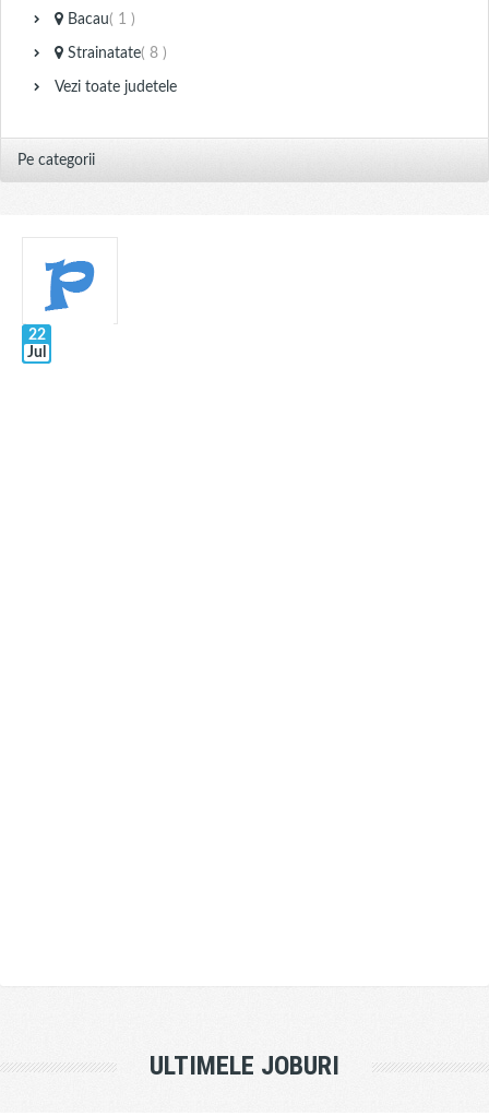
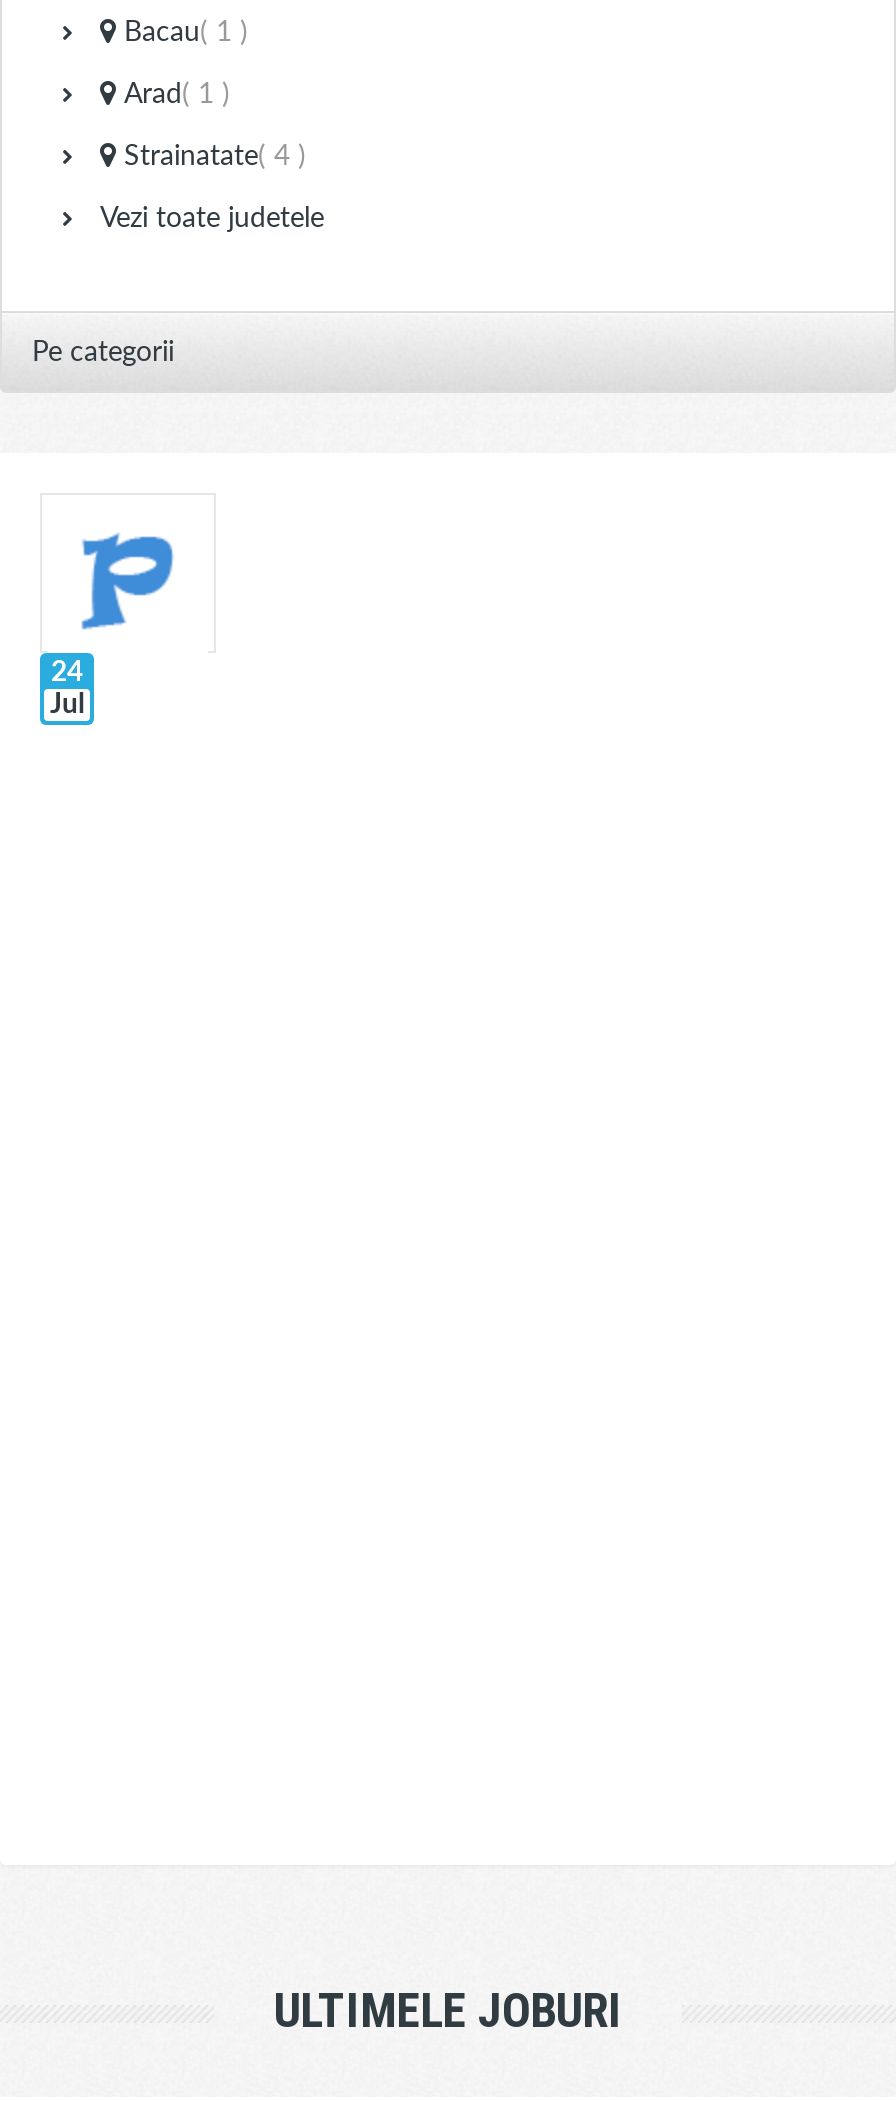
- Strainatate ( 8 )
+ Arad ( 1 )
+ Strainatate ( 4 )

- 22
+ 24
